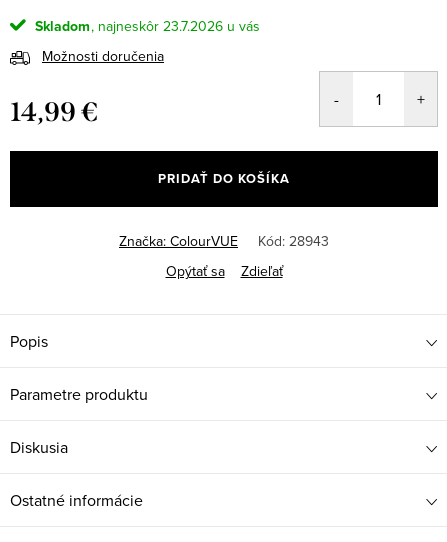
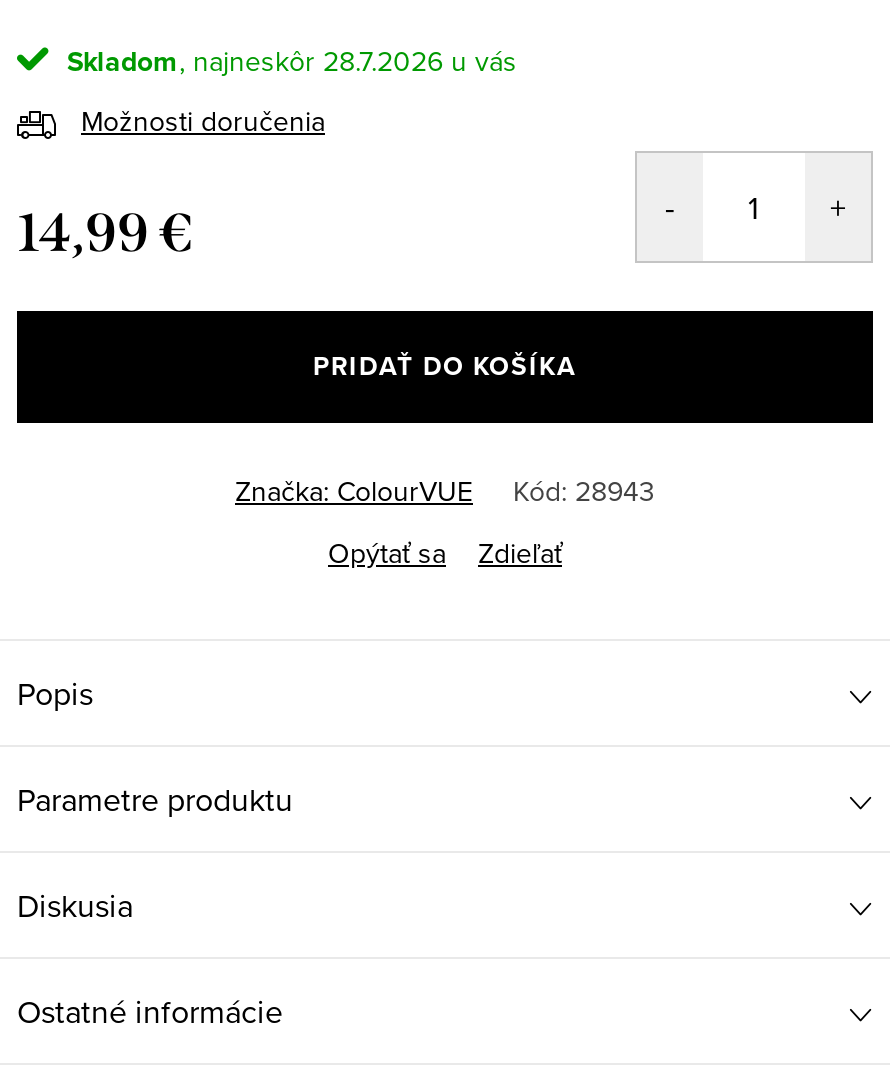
- 23.7.2026
+ 28.7.2026
